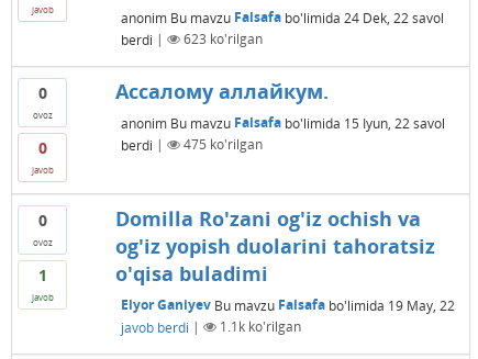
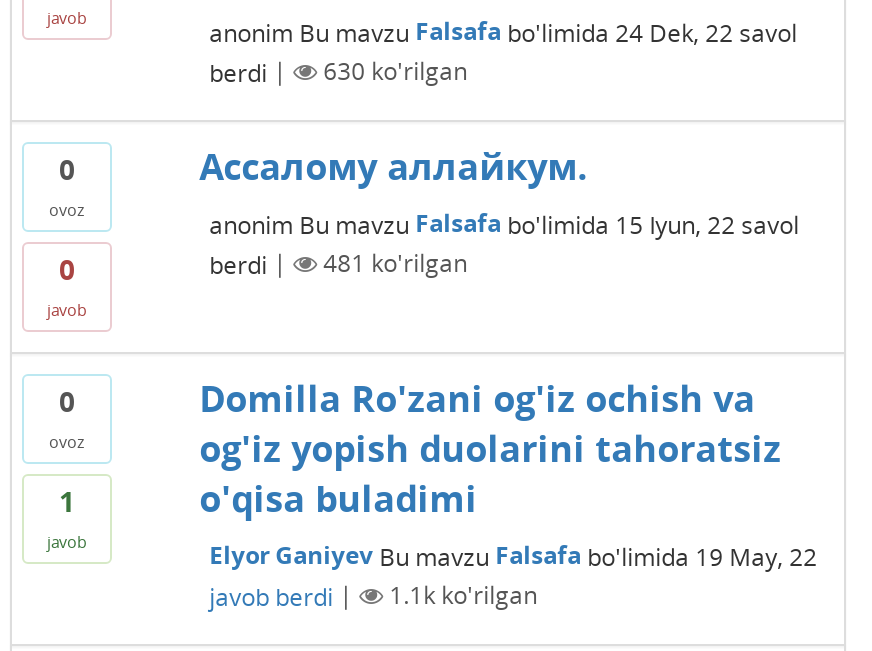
- 623 ko'rilgan
+ 630 ko'rilgan

- 475 ko'rilgan
+ 481 ko'rilgan
